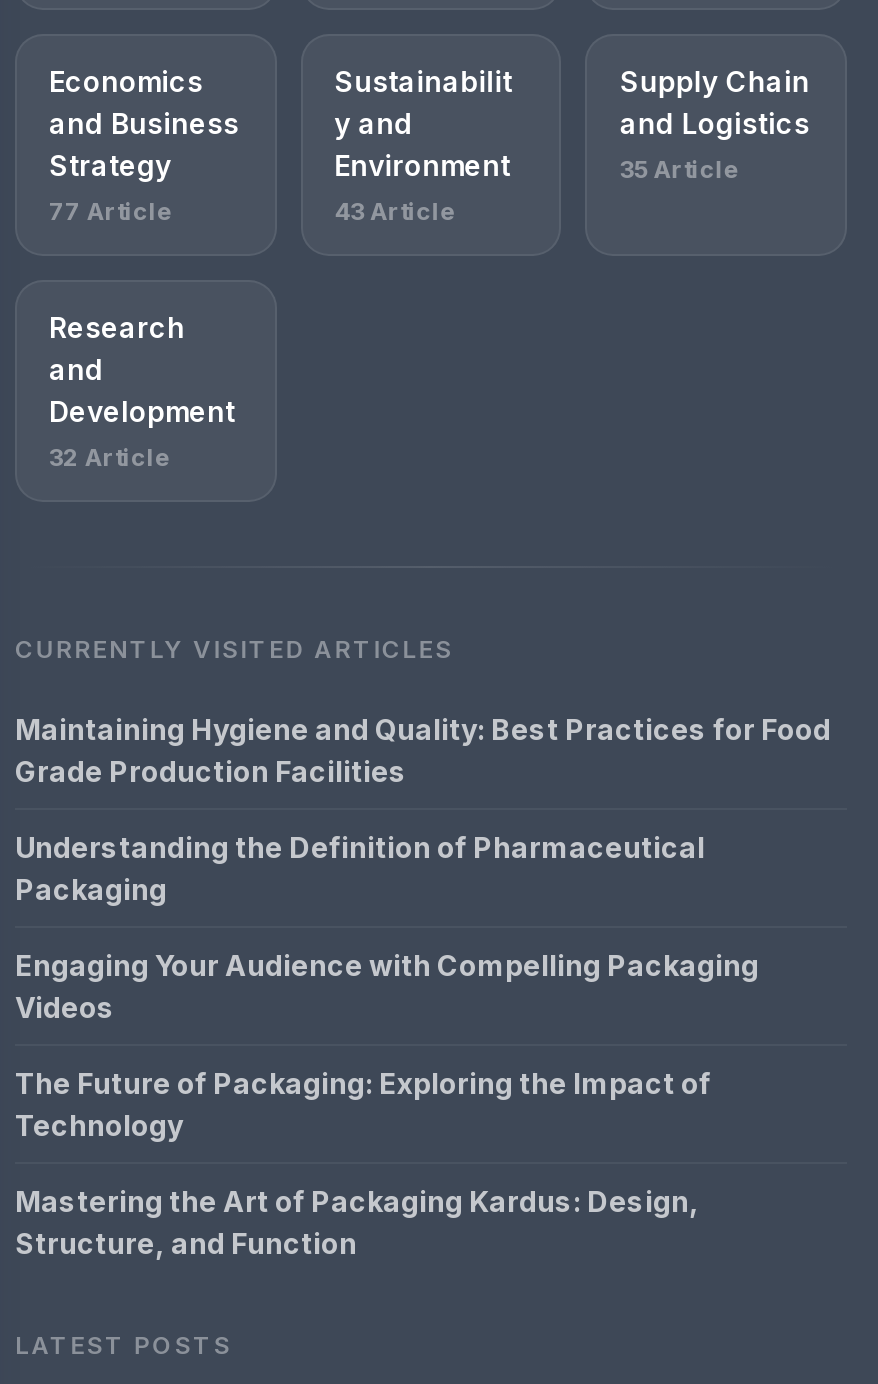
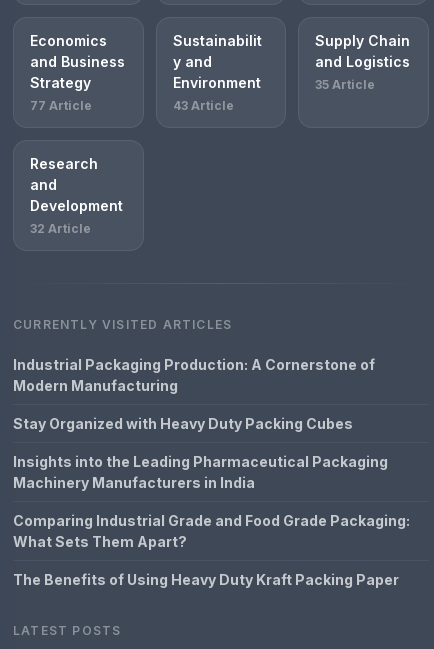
- Maintaining Hygiene and Quality: Best Practices for Food
- Grade Production Facilities
+ Industrial Packaging Production: A Cornerstone of
+ Modern Manufacturing

- Understanding the Definition of Pharmaceutical
- Packaging
+ Stay Organized with Heavy Duty Packing Cubes

- Engaging Your Audience with Compelling Packaging
- Videos
+ Insights into the Leading Pharmaceutical Packaging
+ Machinery Manufacturers in India

- The Future of Packaging: Exploring the Impact of
- Technology
+ Comparing Industrial Grade and Food Grade Packaging:
+ What Sets Them Apart?

- Mastering the Art of Packaging Kardus: Design,
- Structure, and Function
+ The Benefits of Using Heavy Duty Kraft Packing Paper
